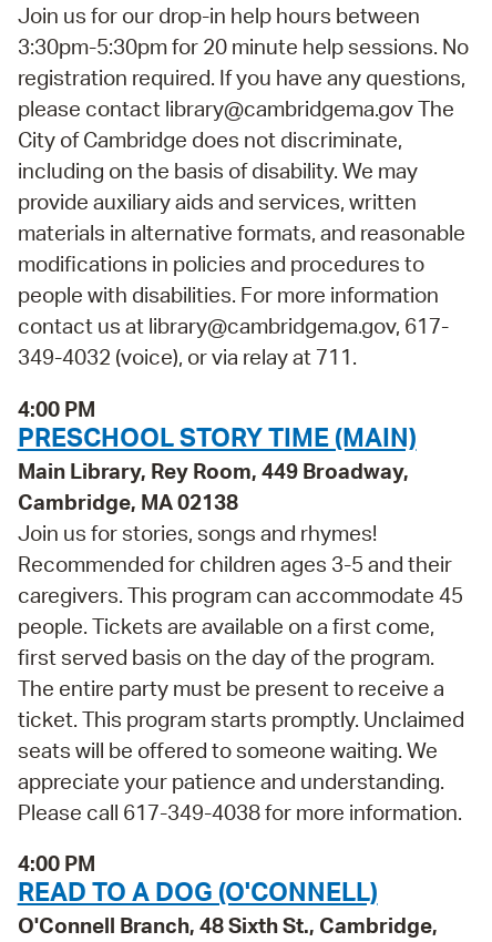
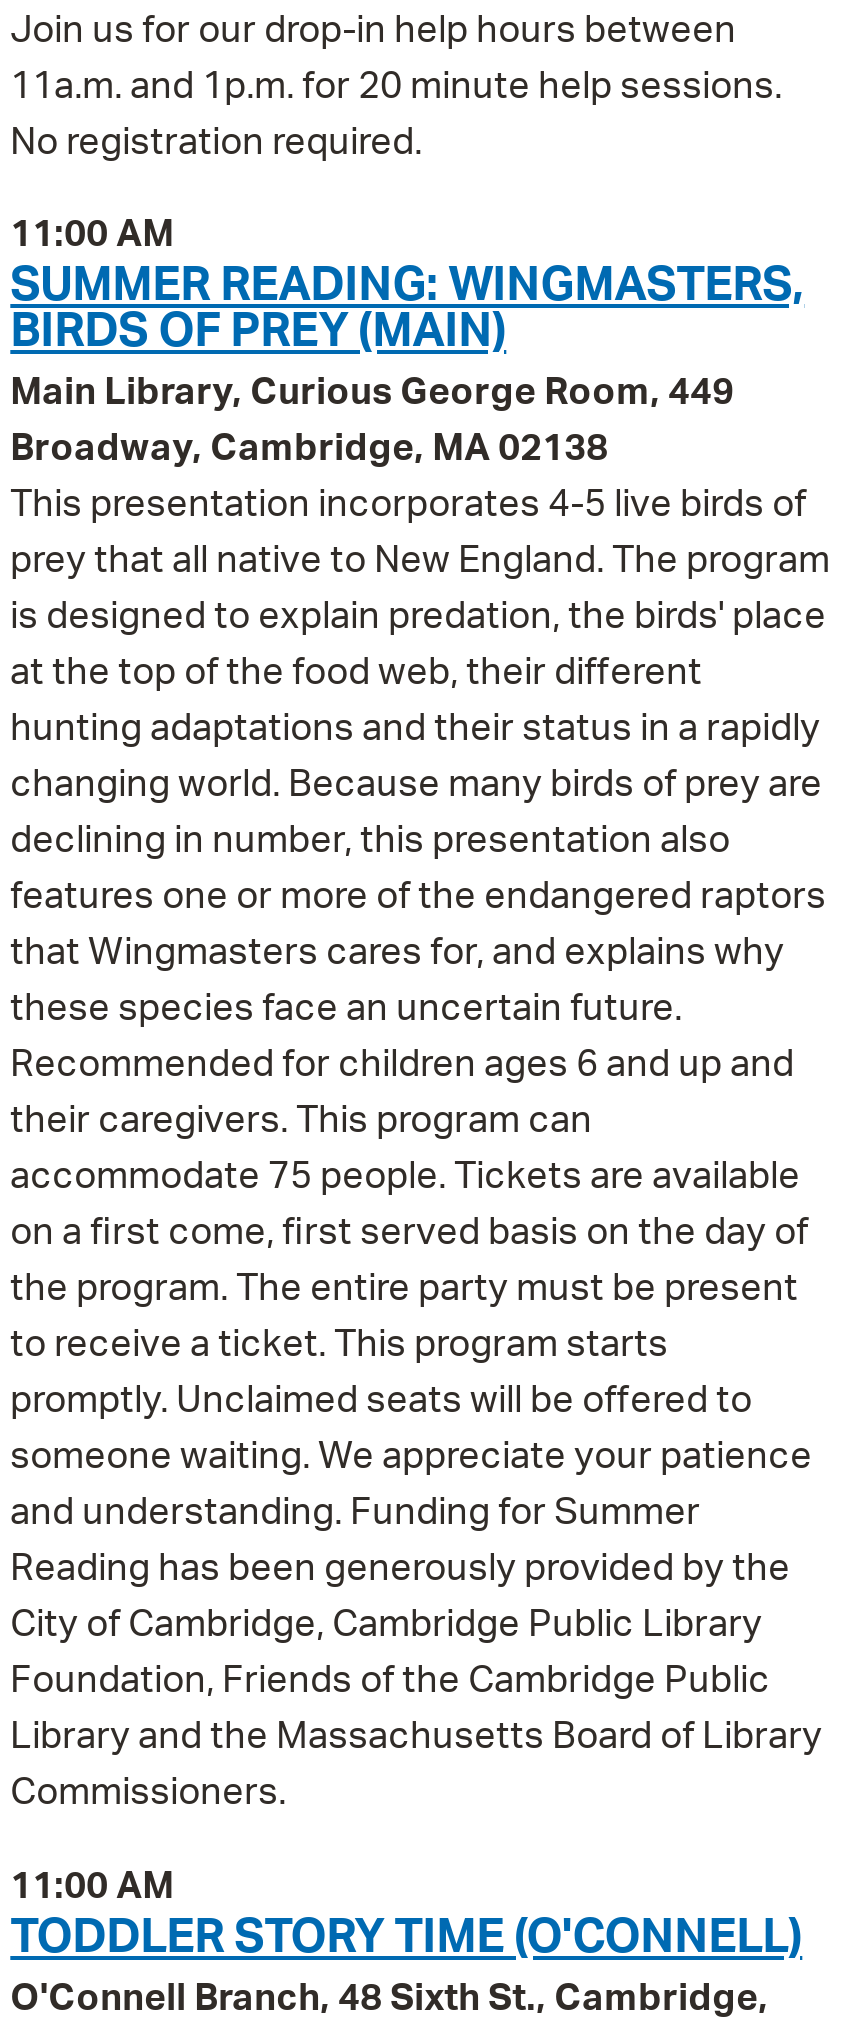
- 3:30pm-5:30pm for 20 minute help sessions. No
- registration required. If you have any questions,
- please contact library@cambridgema.gov The
- City of Cambridge does not discriminate,
- including on the basis of disability. We may
- provide auxiliary aids and services, written
- materials in alternative formats, and reasonable
- modifications in policies and procedures to
- people with disabilities. For more information
- contact us at library@cambridgema.gov, 617-
- 349-4032 (voice), or via relay at 711.
+ 11a.m. and 1p.m. for 20 minute help sessions.
+ No registration required.

- 4:00 PM
- PRESCHOOL STORY TIME (MAIN)
- Main Library, Rey Room, 449 Broadway,
- Cambridge, MA 02138
- Join us for stories, songs and rhymes!
- Recommended for children ages 3-5 and their
- caregivers. This program can accommodate 45
- people. Tickets are available on a first come,
- first served basis on the day of the program.
- The entire party must be present to receive a
- ticket. This program starts promptly. Unclaimed
- seats will be offered to someone waiting. We
- appreciate your patience and understanding.
- Please call 617-349-4038 for more information.
+ 11:00 AM
+ SUMMER READING: WINGMASTERS,
+ BIRDS OF PREY (MAIN)
+ Main Library, Curious George Room, 449
+ Broadway, Cambridge, MA 02138
+ This presentation incorporates 4-5 live birds of
+ prey that all native to New England. The program
+ is designed to explain predation, the birds' place
+ at the top of the food web, their different
+ hunting adaptations and their status in a rapidly
+ changing world. Because many birds of prey are
+ declining in number, this presentation also
+ features one or more of the endangered raptors
+ that Wingmasters cares for, and explains why
+ these species face an uncertain future.
+ Recommended for children ages 6 and up and
+ their caregivers. This program can
+ accommodate 75 people. Tickets are available
+ on a first come, first served basis on the day of
+ the program. The entire party must be present
+ to receive a ticket. This program starts
+ promptly. Unclaimed seats will be offered to
+ someone waiting. We appreciate your patience
+ and understanding. Funding for Summer
+ Reading has been generously provided by the
+ City of Cambridge, Cambridge Public Library
+ Foundation, Friends of the Cambridge Public
+ Library and the Massachusetts Board of Library
+ Commissioners.

- 4:00 PM
- READ TO A DOG (O'CONNELL)
+ 11:00 AM
+ TODDLER STORY TIME (O'CONNELL)
